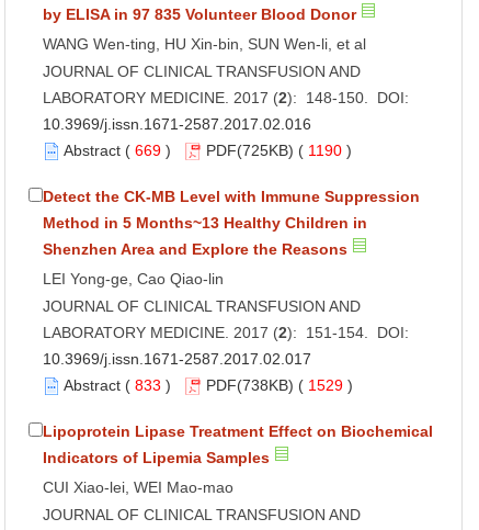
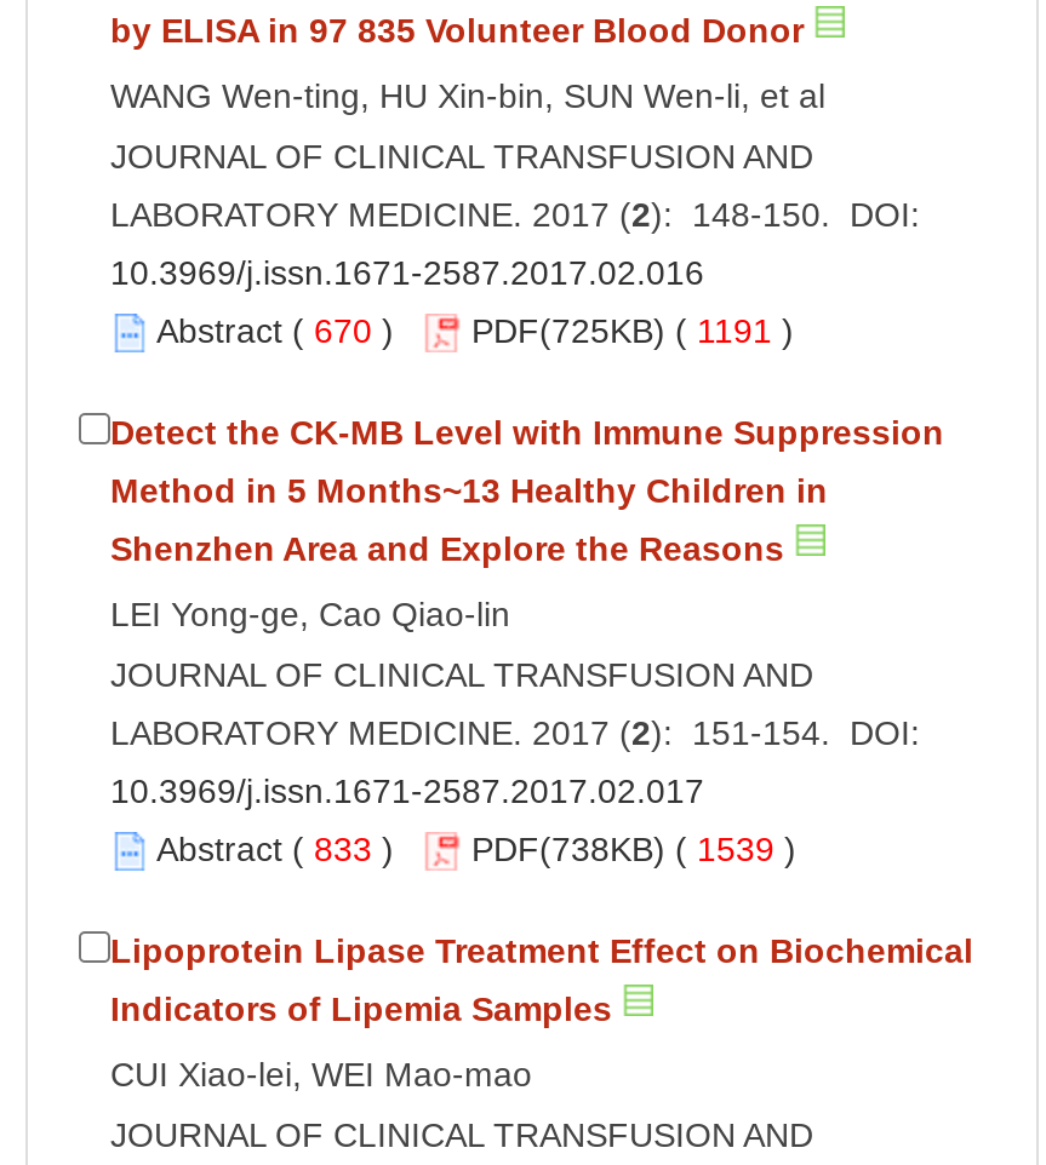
- Abstract (669)
+ Abstract (670)

- PDF(725KB) (1190)
+ PDF(725KB) (1191)

- Abstract (833) PDF(738KB) (1529)
+ Abstract (833) PDF(738KB) (1539)
